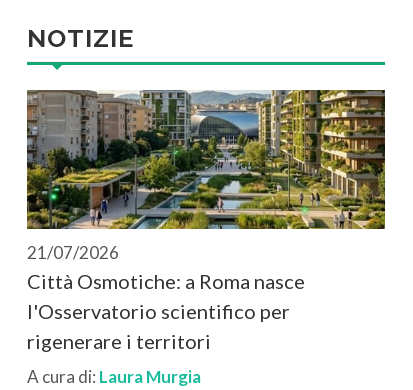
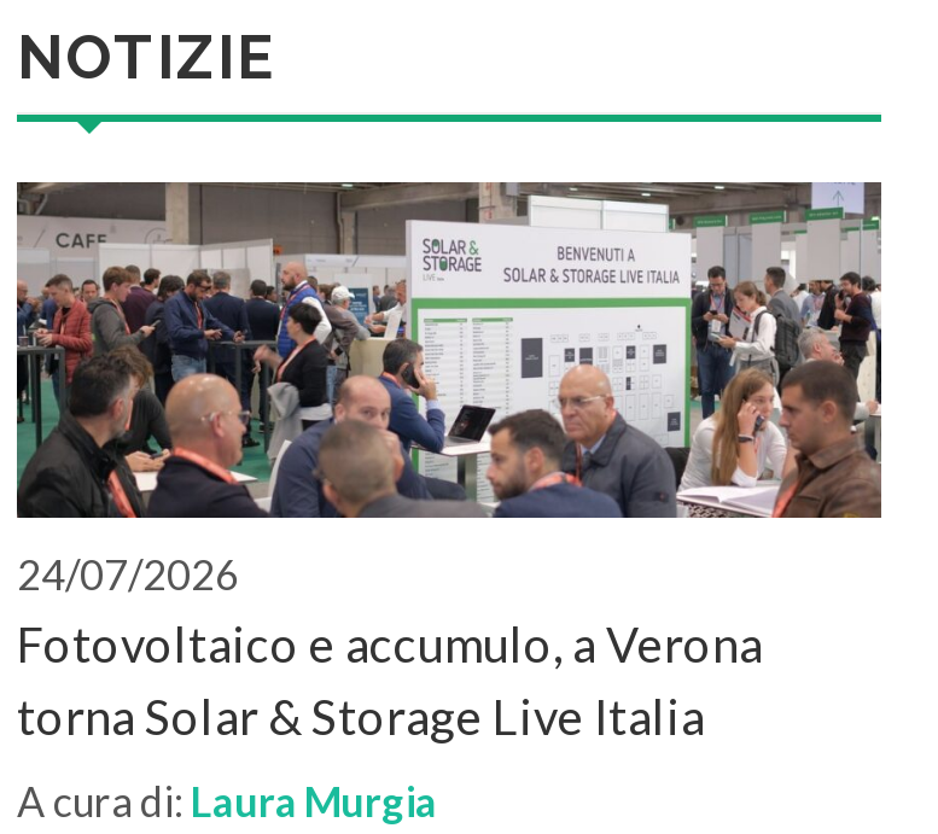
- [image]
- 21/07/2026
- Città Osmotiche: a Roma nasce
- l'Osservatorio scientifico per
- rigenerare i territori
+ [image]
+ 24/07/2026
+ Fotovoltaico e accumulo, a Verona
+ torna Solar & Storage Live Italia
